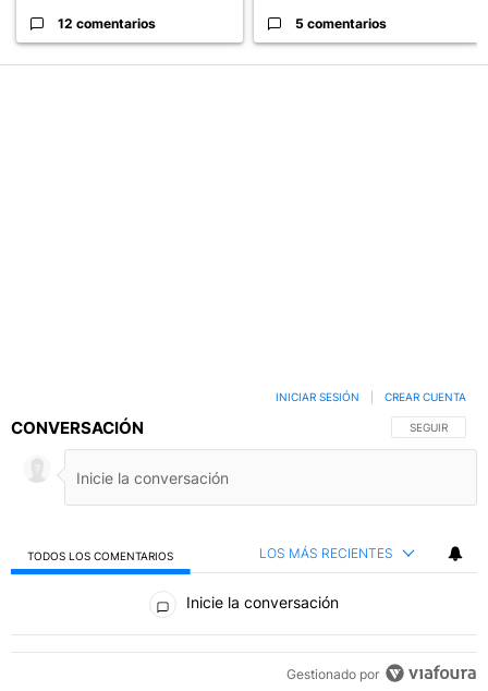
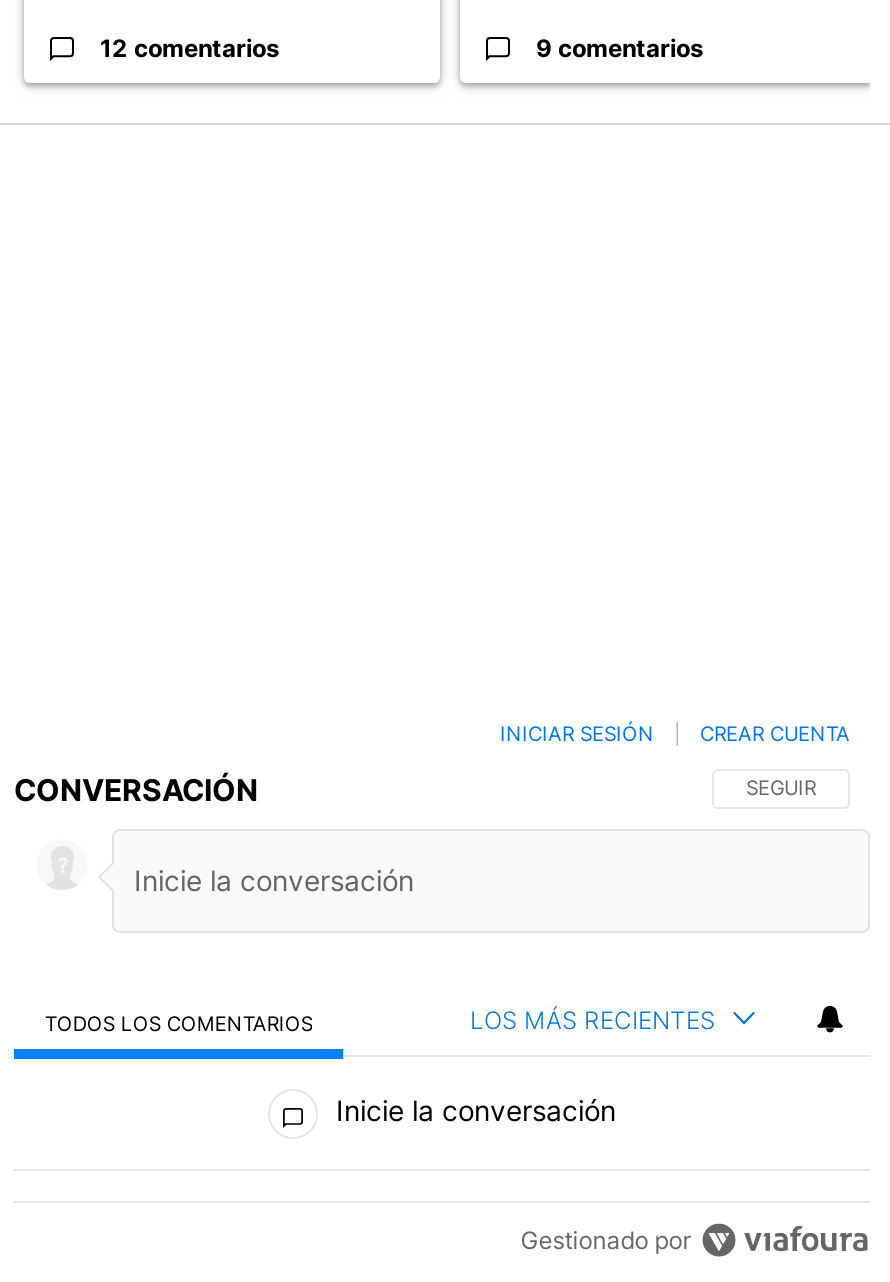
- 5 comentarios
+ 9 comentarios
